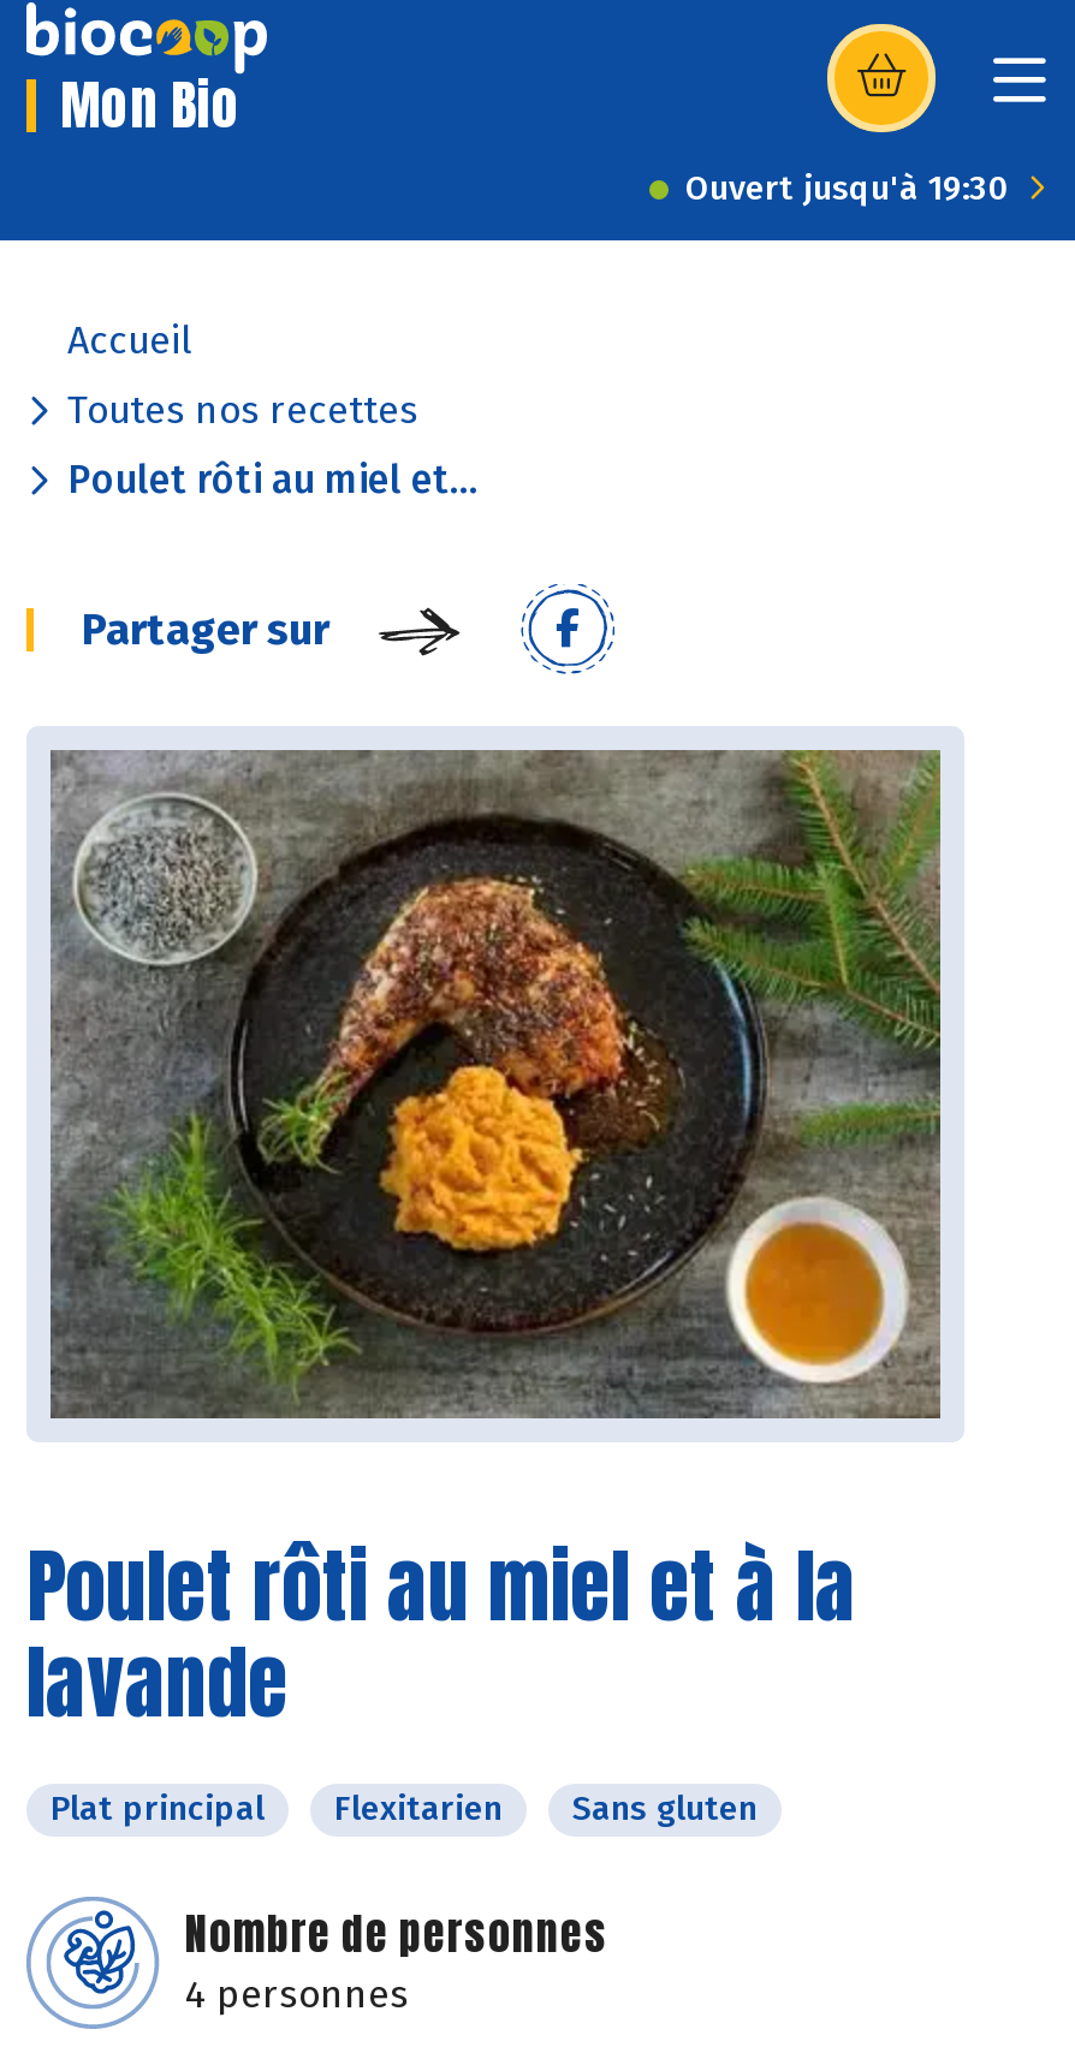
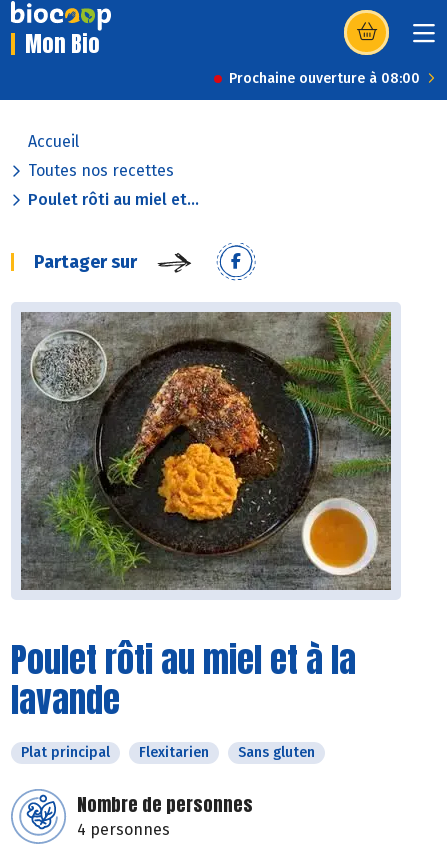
- Ouvert jusqu'à 19:30
+ Prochaine ouverture à 08:00
